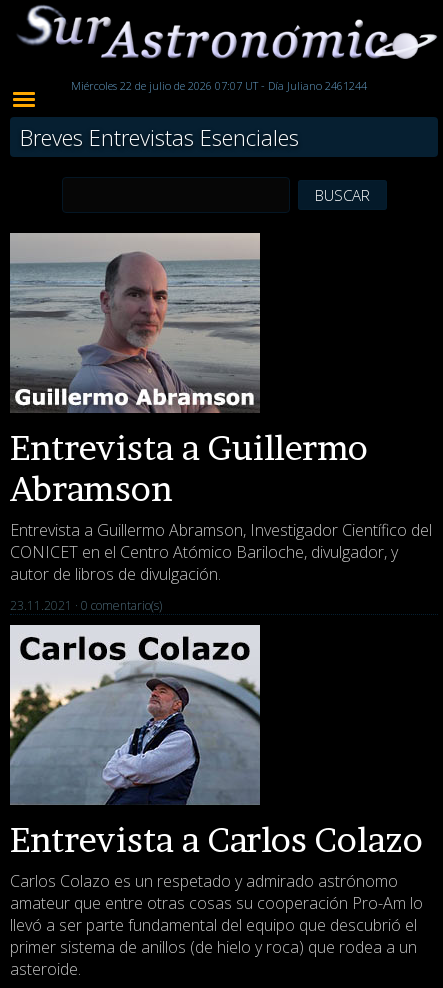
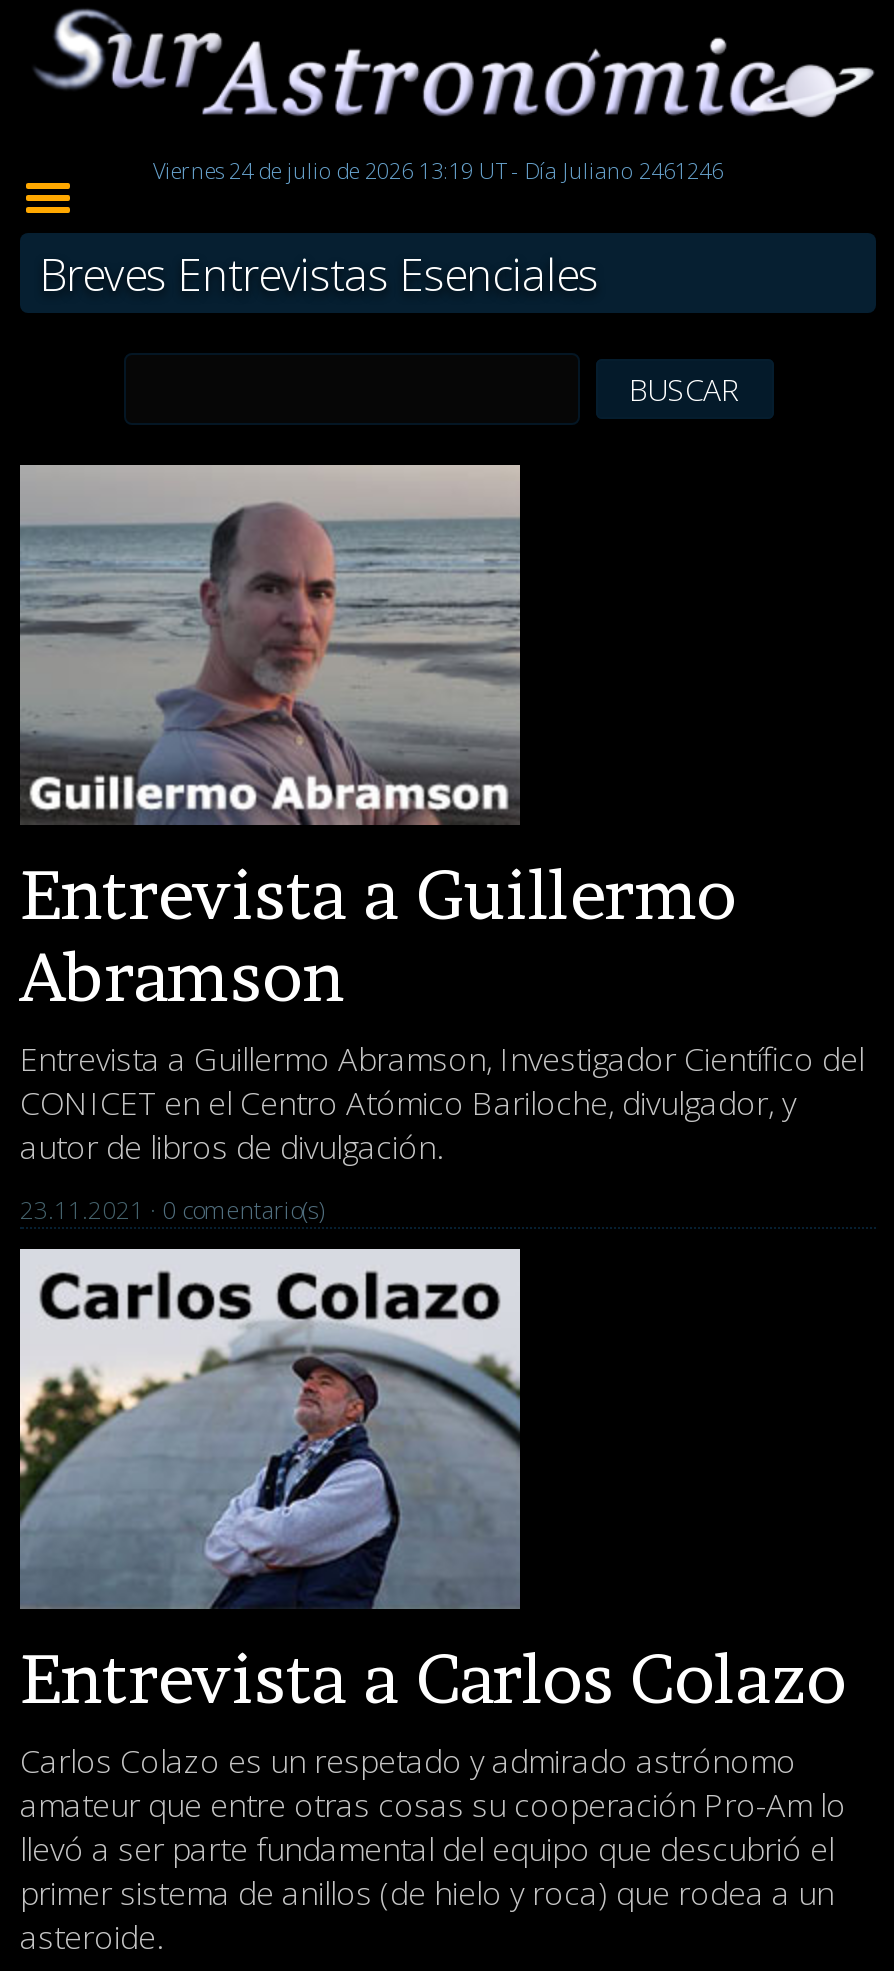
- Miércoles 22 de julio de 2026 07:07 UT - Día Juliano 2461244
+ Viernes 24 de julio de 2026 13:19 UT - Día Juliano 2461246
